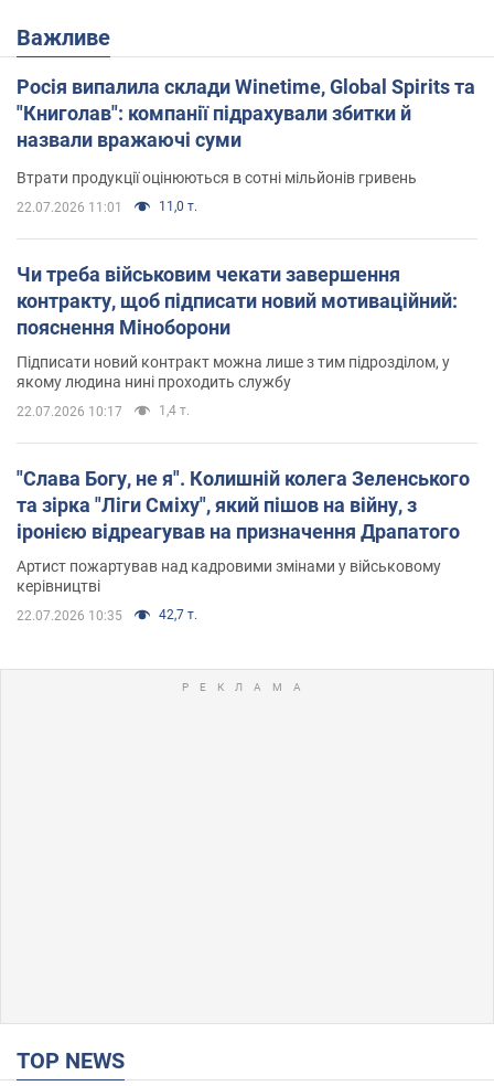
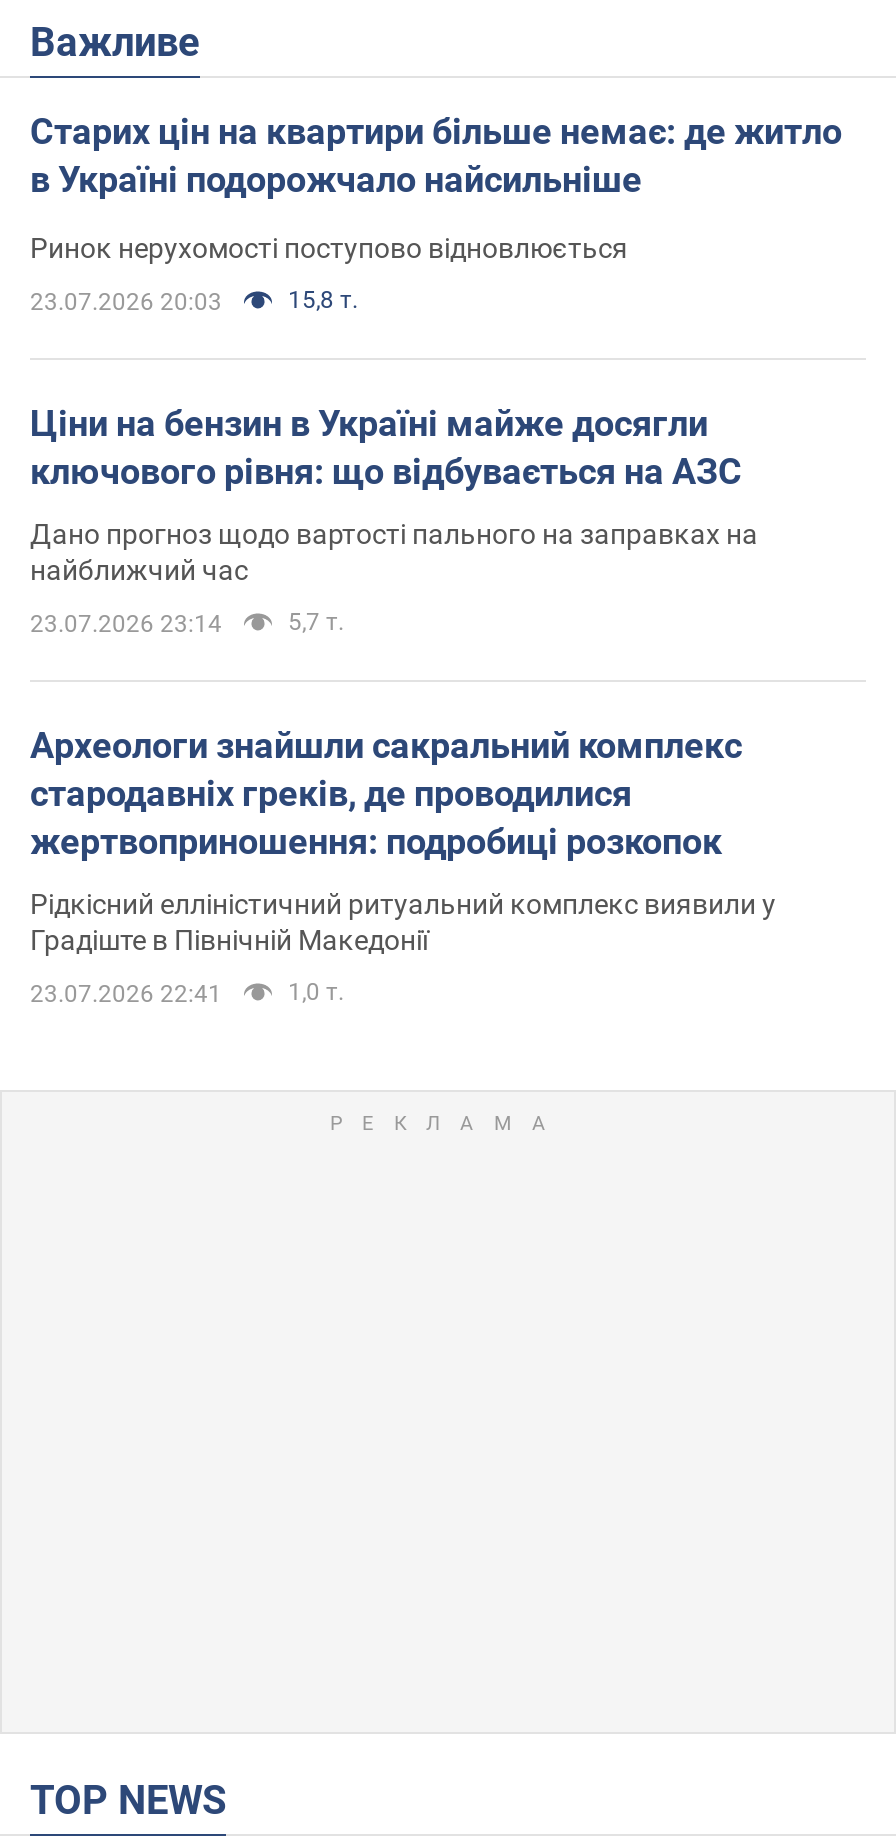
- Росія випалила склади Winetime, Global Spirits та
- "Книголав": компанії підрахували збитки й
- назвали вражаючі суми
+ Старих цін на квартири більше немає: де житло
+ в Україні подорожчало найсильніше

- Втрати продукції оцінюються в сотні мільйонів гривень
+ Ринок нерухомості поступово відновлюється

- 22.07.2026 11:01
- 11,0 т.
+ 23.07.2026 20:03
+ 15,8 т.

- Чи треба військовим чекати завершення
- контракту, щоб підписати новий мотиваційний:
- пояснення Міноборони
+ Ціни на бензин в Україні майже досягли
+ ключового рівня: що відбувається на АЗС

- Підписати новий контракт можна лише з тим підрозділом, у
- якому людина нині проходить службу
+ Дано прогноз щодо вартості пального на заправках на
+ найближчий час

- 22.07.2026 10:17
- 1,4 т.
+ 23.07.2026 23:14
+ 5,7 т.

- "Слава Богу, не я". Колишній колега Зеленського
- та зірка "Ліги Сміху", який пішов на війну, з
- іронією відреагував на призначення Драпатого
+ Археологи знайшли сакральний комплекс
+ стародавніх греків, де проводилися
+ жертвоприношення: подробиці розкопок

- Артист пожартував над кадровими змінами у військовому
- керівництві
+ Рідкісний елліністичний ритуальний комплекс виявили у
+ Градіште в Північній Македонії

- 22.07.2026 10:35
- 42,7 т.
+ 23.07.2026 22:41
+ 1,0 т.
